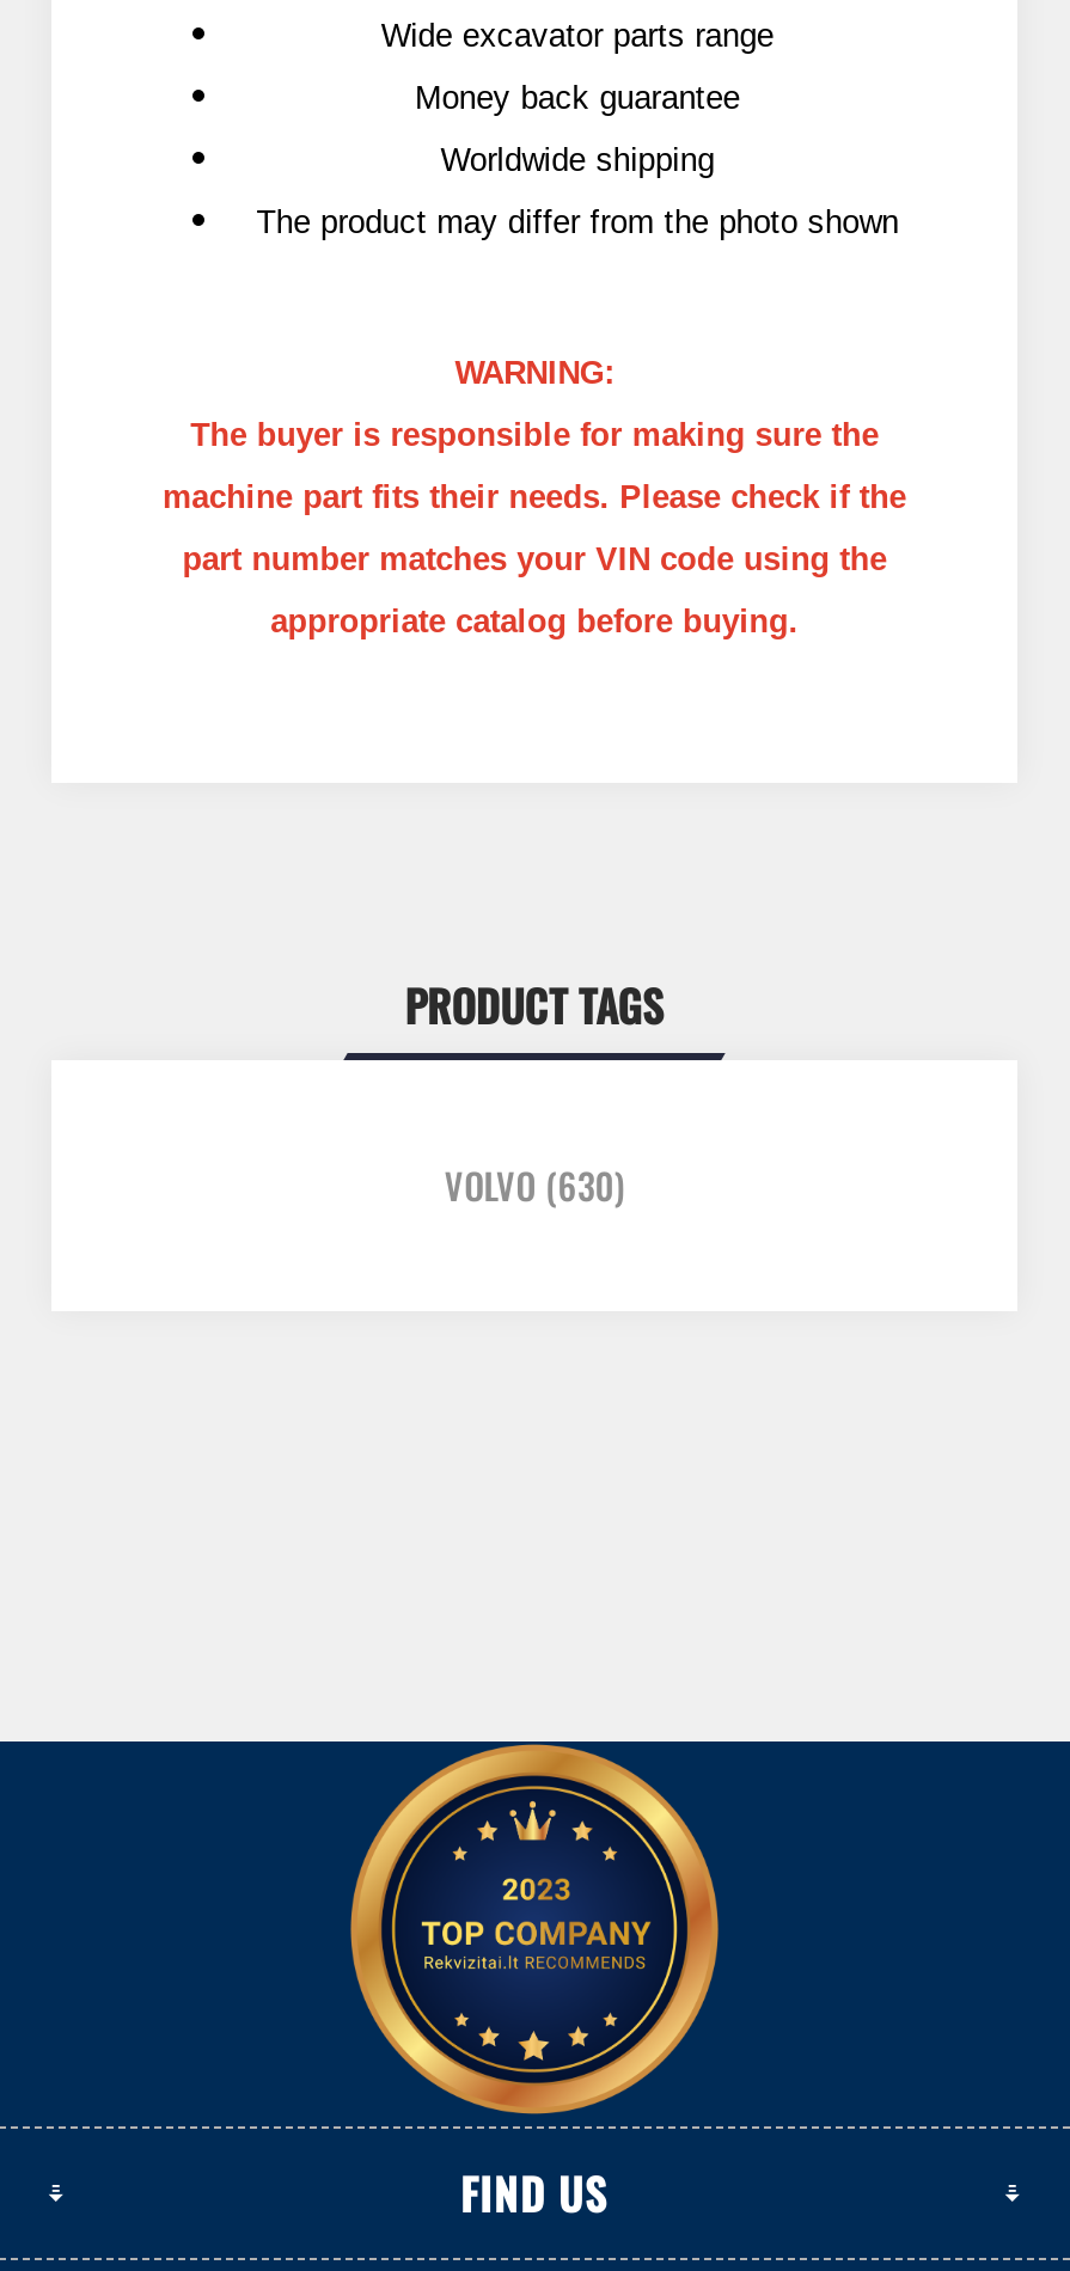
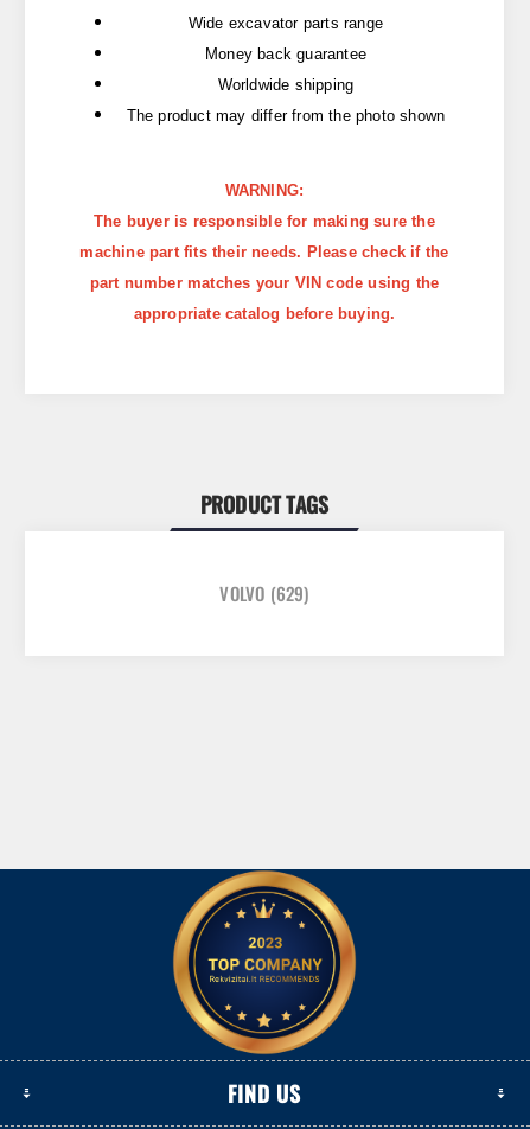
- VOLVO (630)
+ VOLVO (629)
